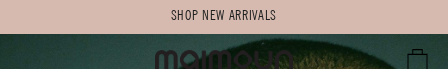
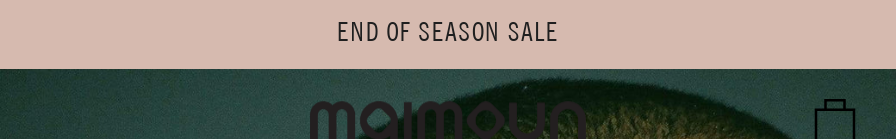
- SHOP NEW ARRIVALS
+ END OF SEASON SALE
